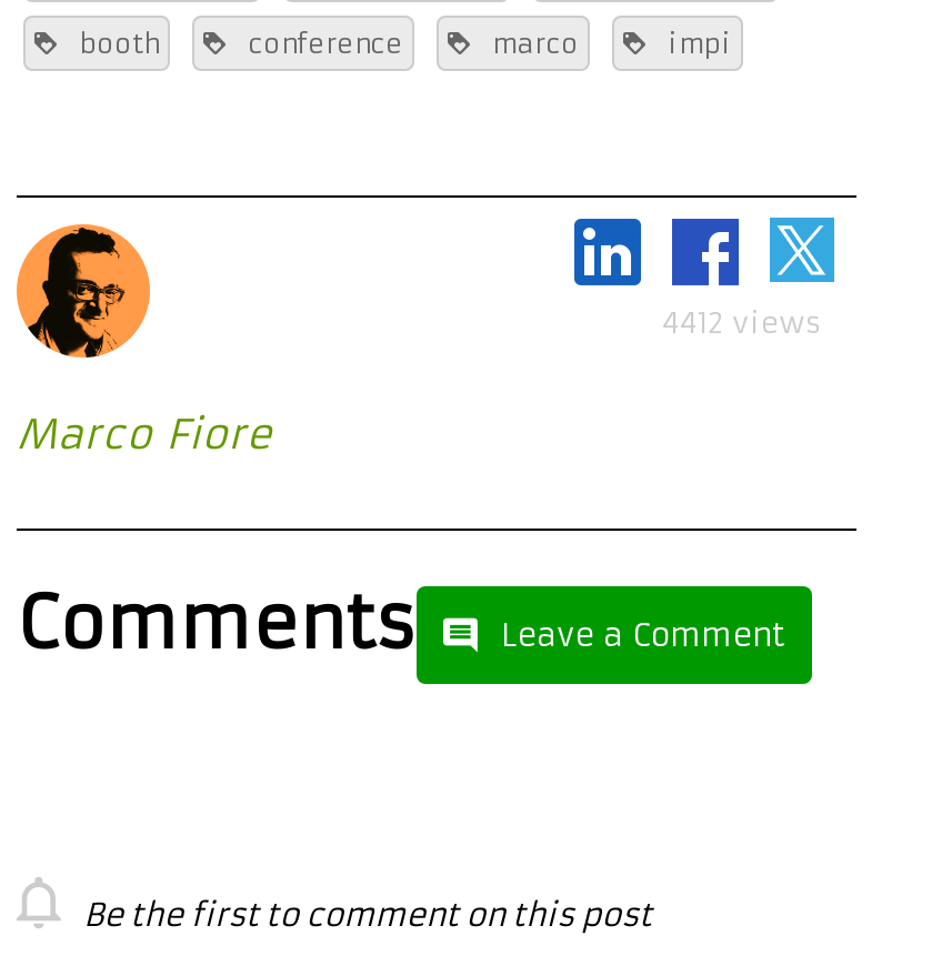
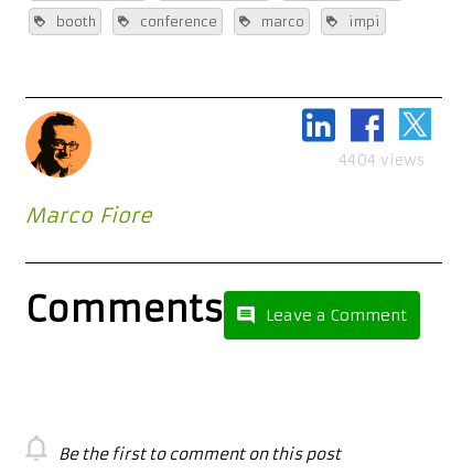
- 4412 views
+ 4404 views
